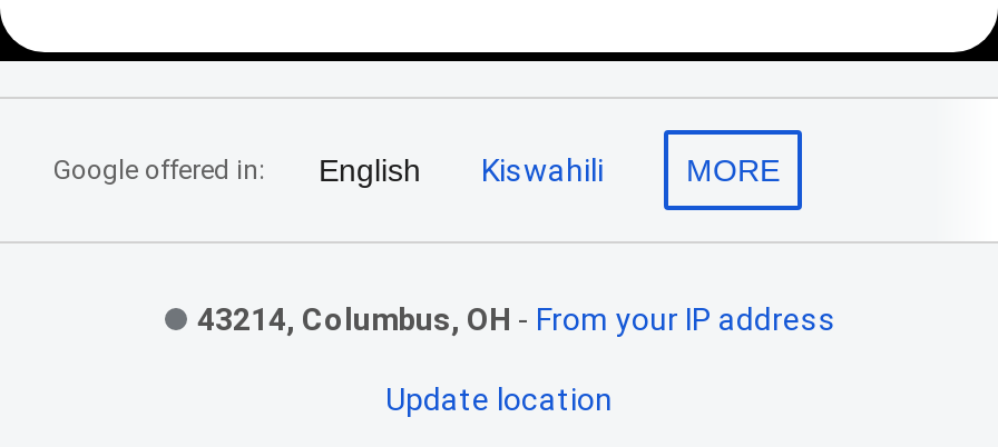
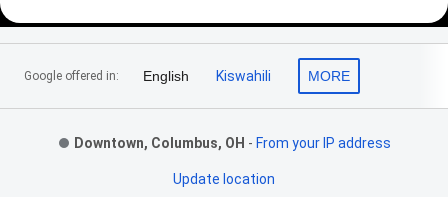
- 43214, Columbus, OH - From your IP address
+ Downtown, Columbus, OH - From your IP address
